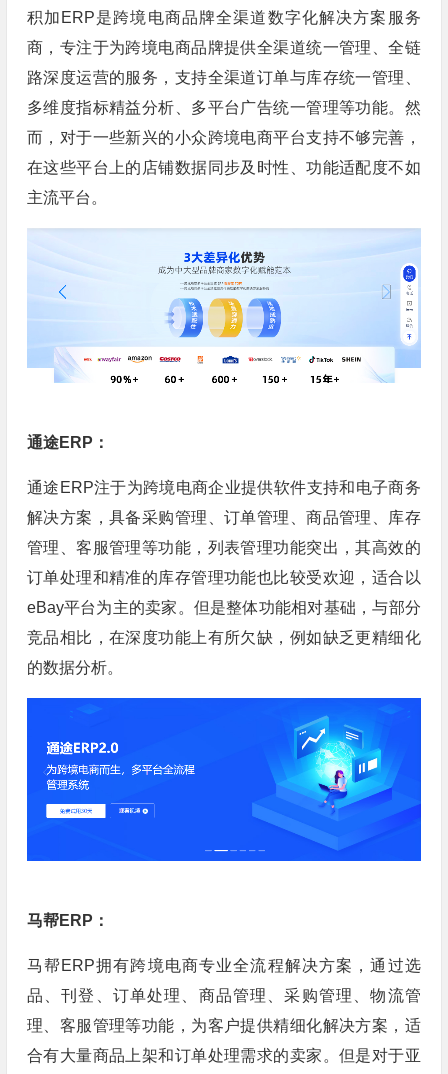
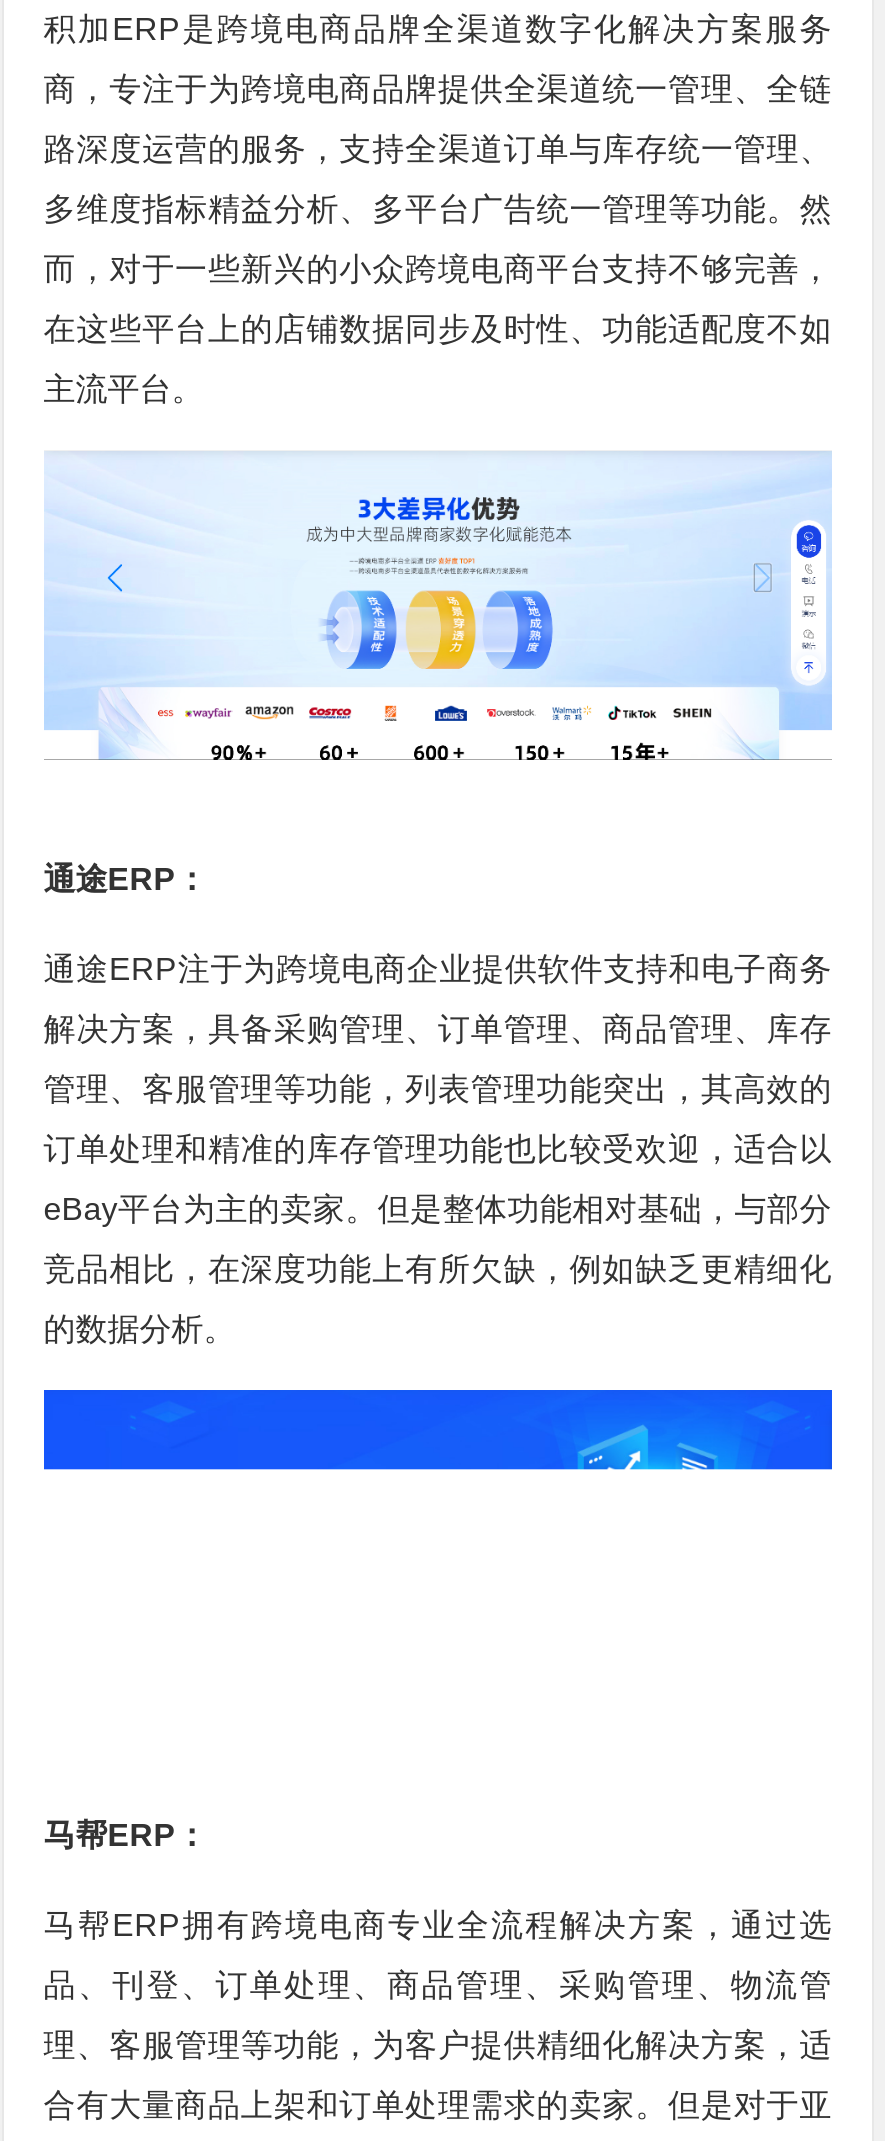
- [image]
